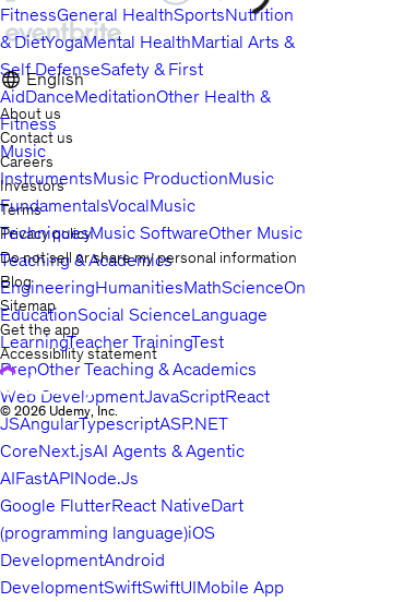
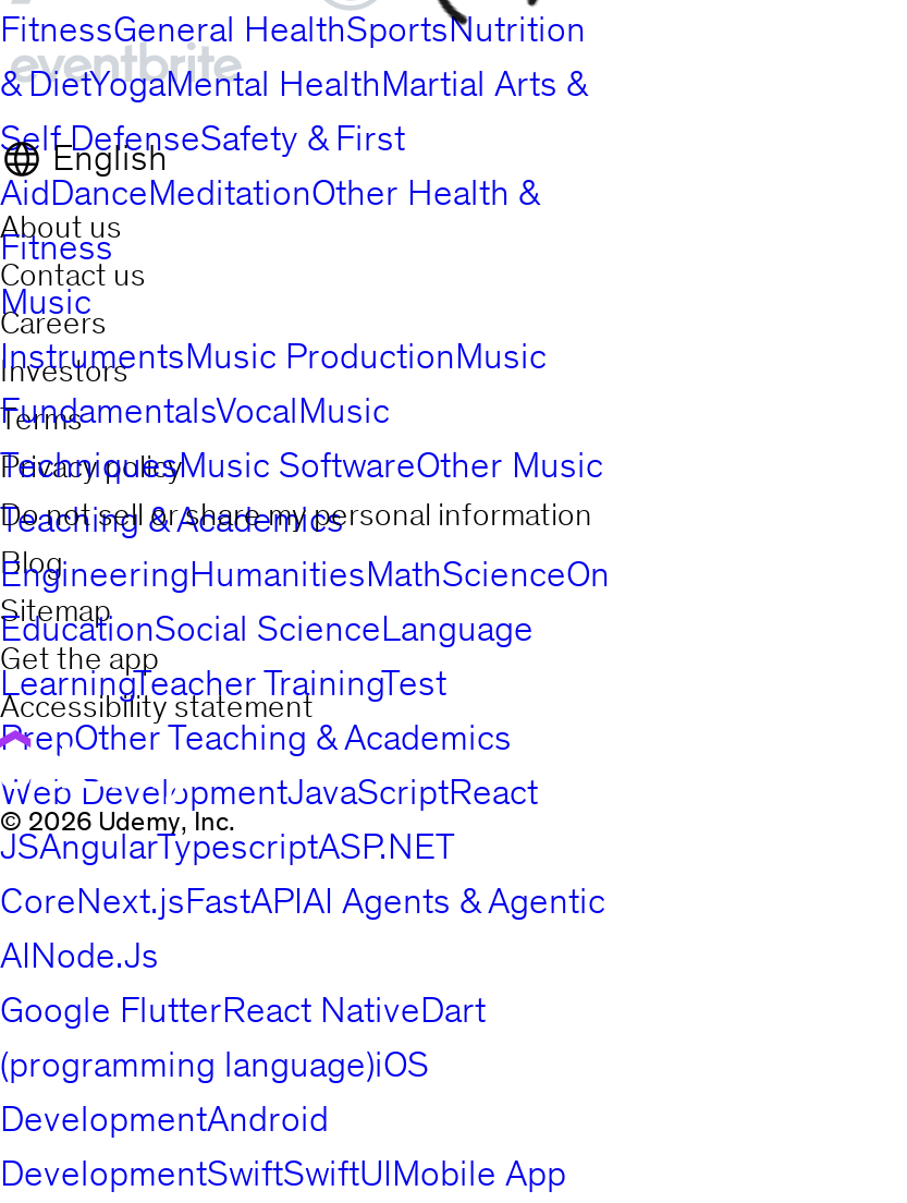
- CoreNext.jsAI Agents & Agentic
- AIFastAPINode.Js
+ CoreNext.jsFastAPIAI Agents & Agentic
+ AINode.Js
